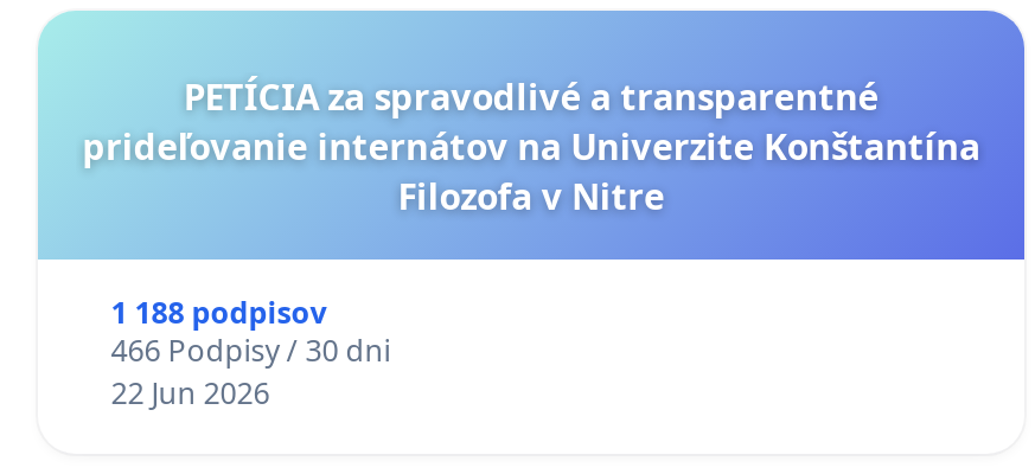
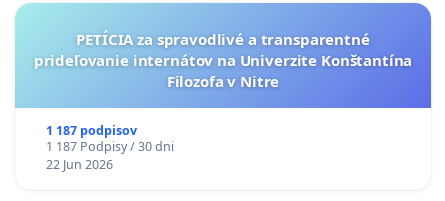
- 1 188 podpisov
+ 1 187 podpisov

- 466 Podpisy / 30 dni
+ 1 187 Podpisy / 30 dni
